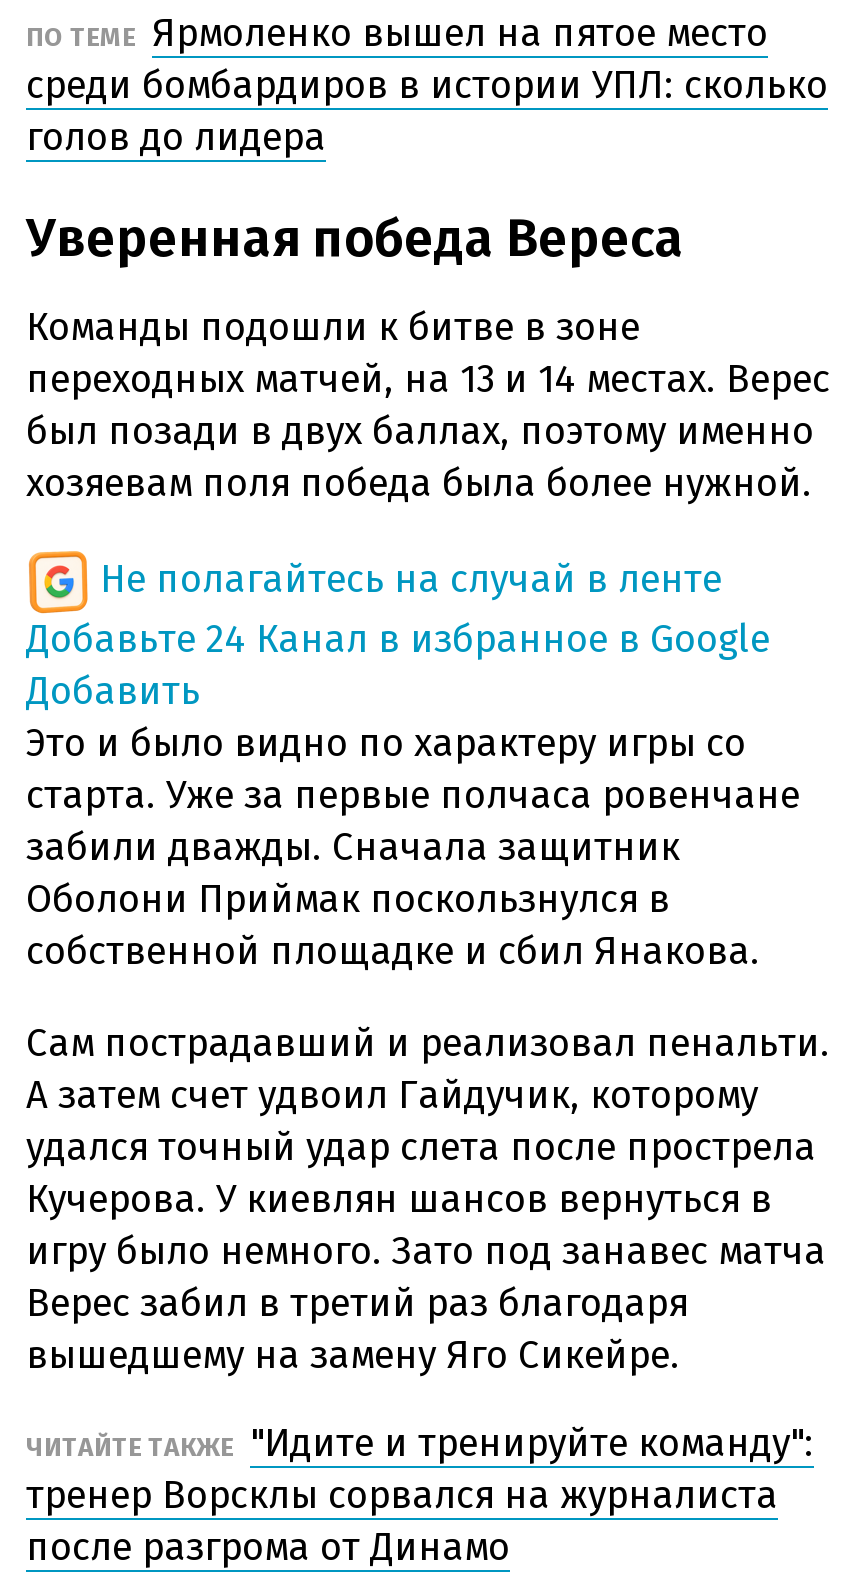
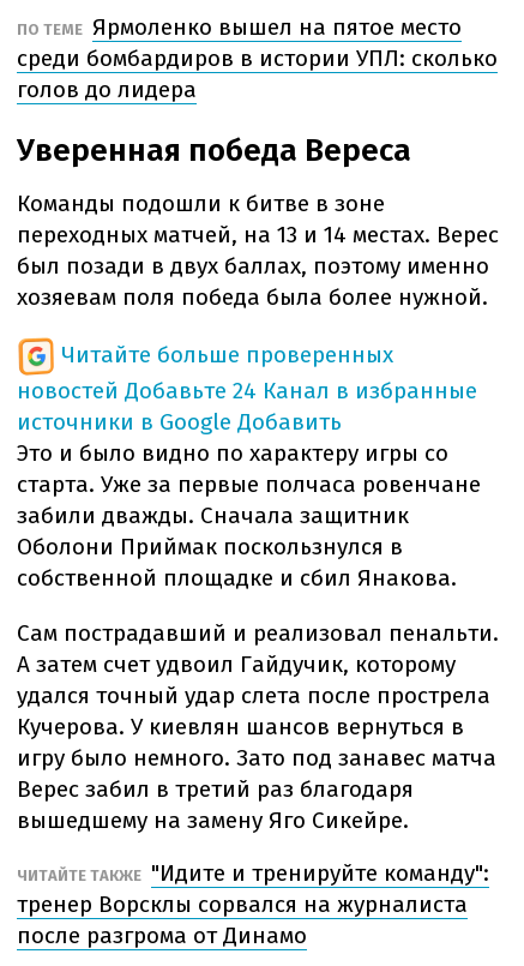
- Не полагайтесь на случай в ленте
- Добавьте 24 Канал в избранное в Google
- Добавить
+ Читайте больше проверенных
+ новостей Добавьте 24 Канал в избранные
+ источники в Google Добавить
